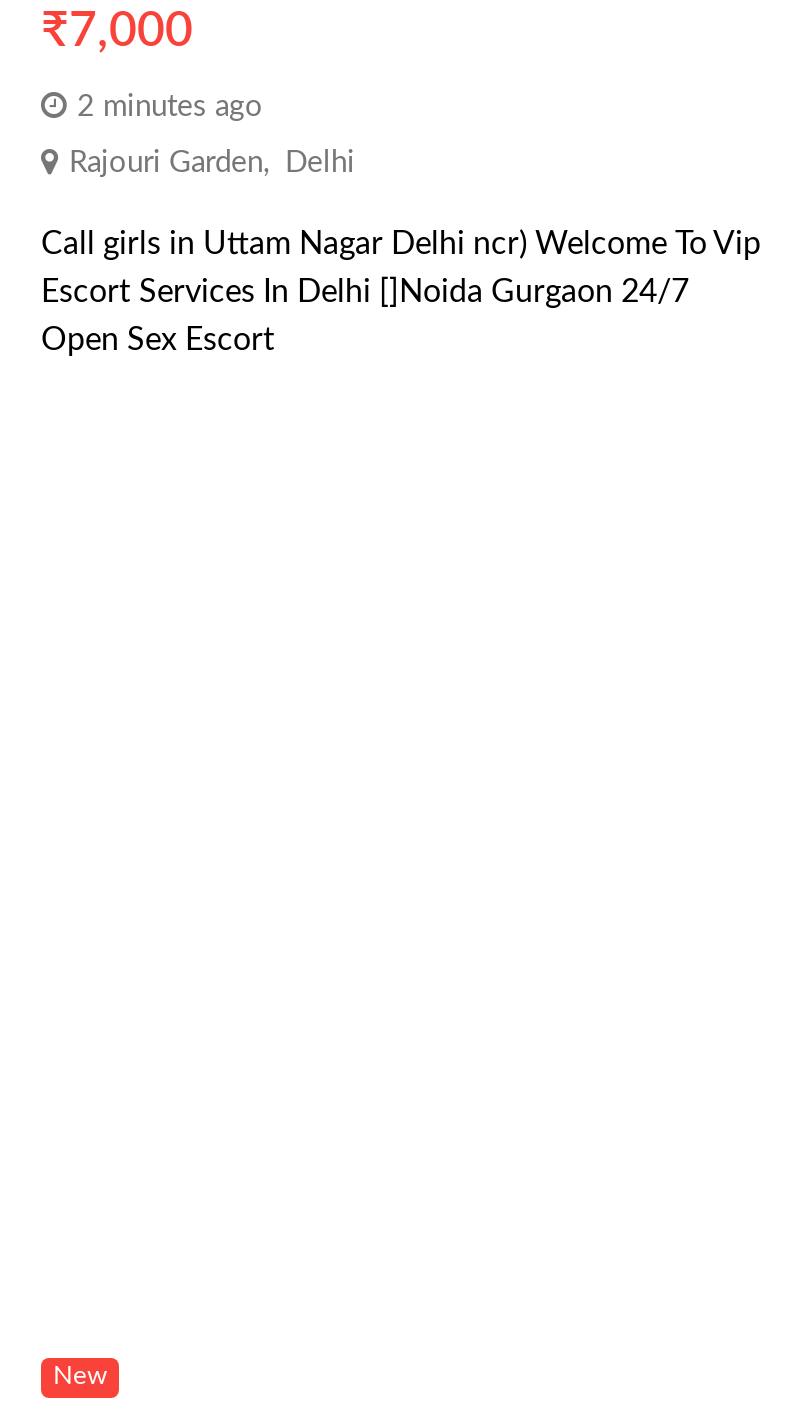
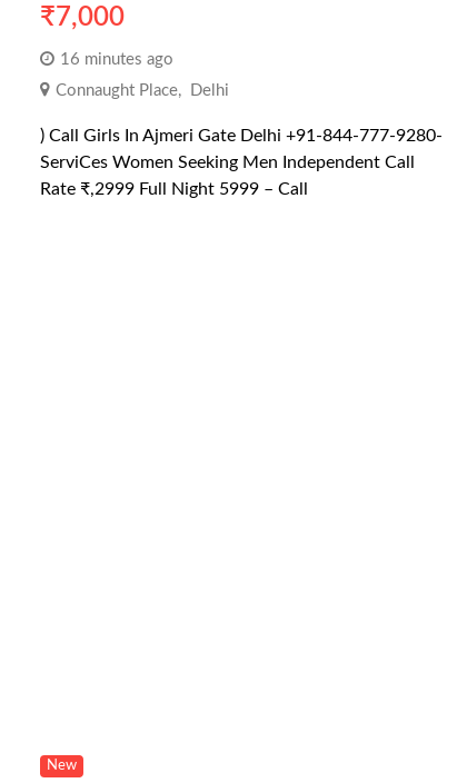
- 2 minutes ago
+ 16 minutes ago

- Rajouri Garden, Delhi
+ Connaught Place, Delhi

- Call girls in Uttam Nagar Delhi ncr) Welcome To Vip
+ ) Call Girls In Ajmeri Gate Delhi +91-844-777-9280-

- Escort Services In Delhi []Noida Gurgaon 24/7
+ ServiCes Women Seeking Men Independent Call

- Open Sex Escort
+ Rate ₹,2999 Full Night 5999 – Call
